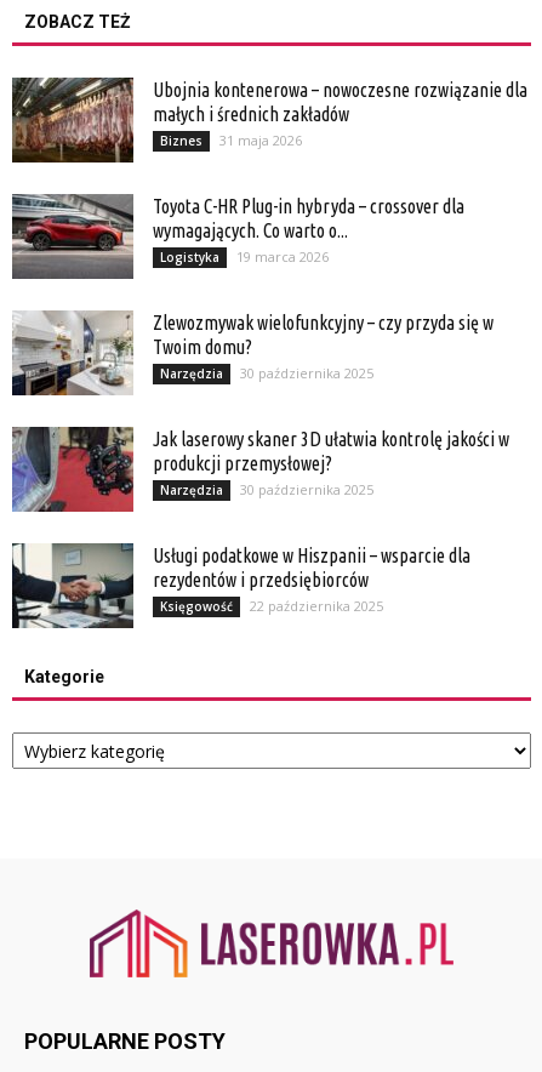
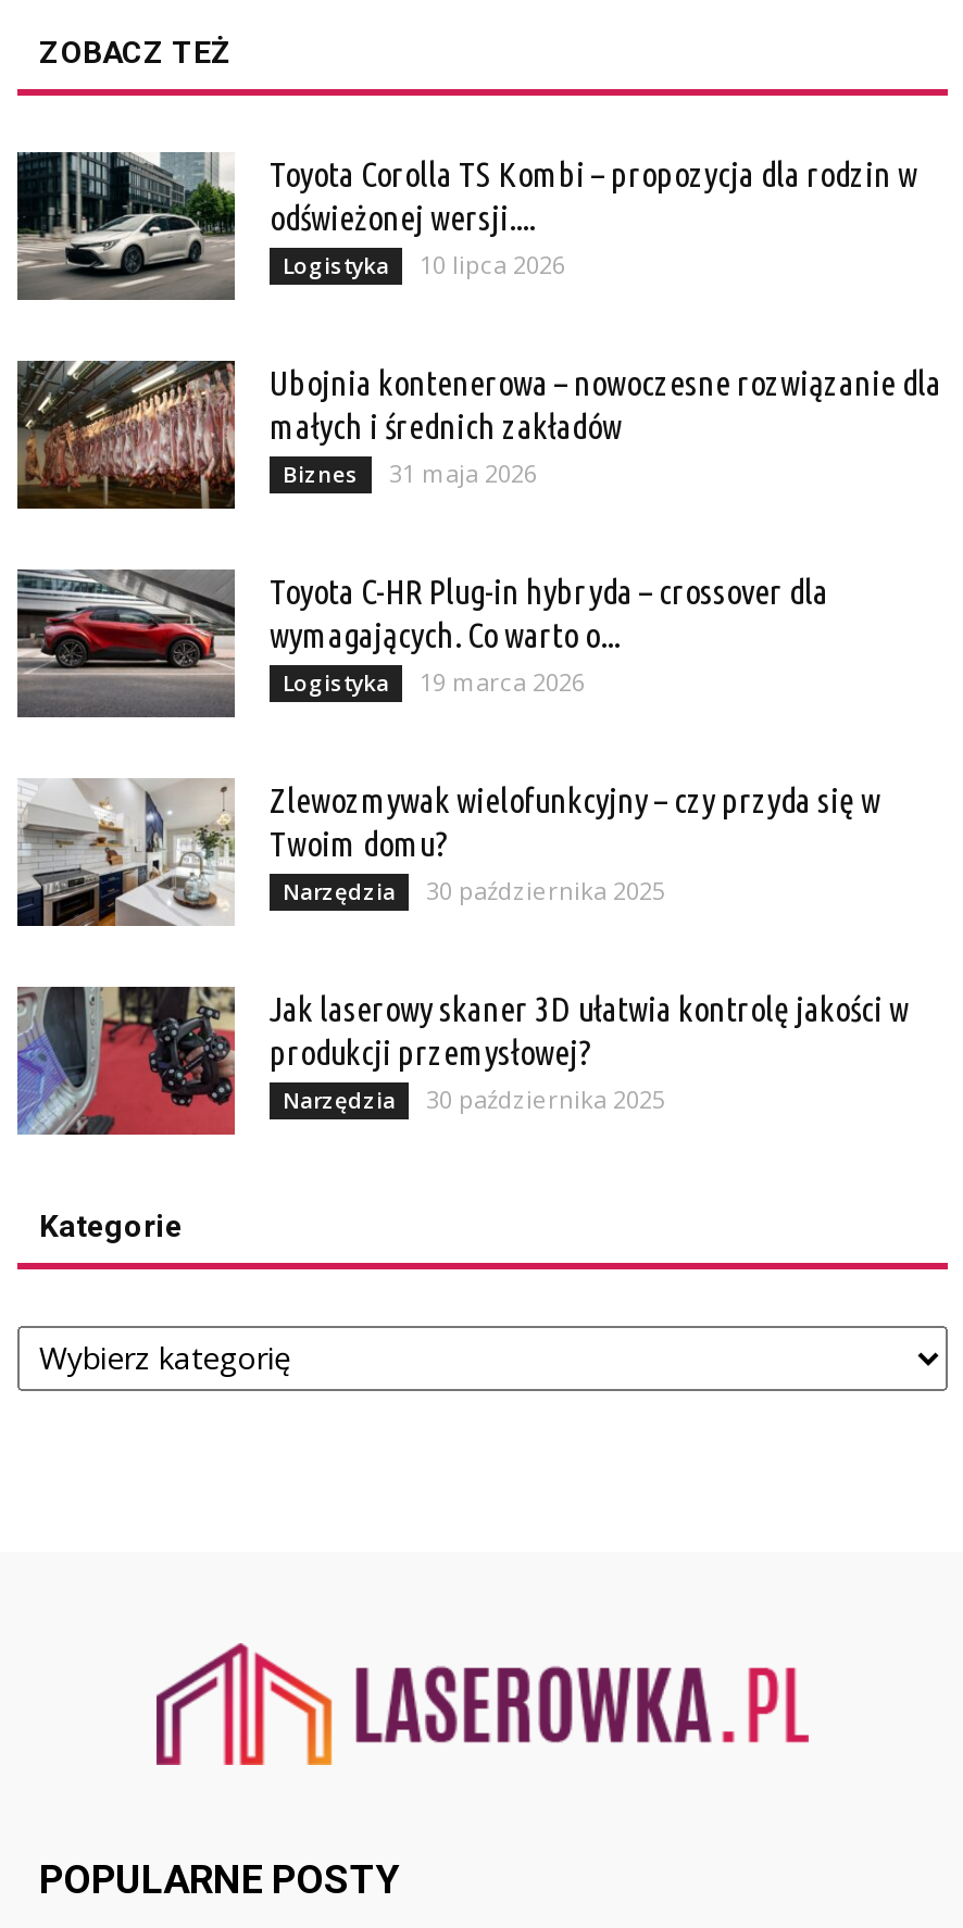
+ [image]
+ Toyota Corolla TS Kombi – propozycja dla rodzin w
+ odświeżonej wersji....
+ Logistyka
+ 10 lipca 2026

moved down: [image] | Ubojnia kontenerowa – nowoczesne rozwiązanie dla | małych i średnich zakładów | ... | Narzędzia | 30 października 2025

- [image]
- Usługi podatkowe w Hiszpanii – wsparcie dla
- rezydentów i przedsiębiorców
- Księgowość
- 22 października 2025
